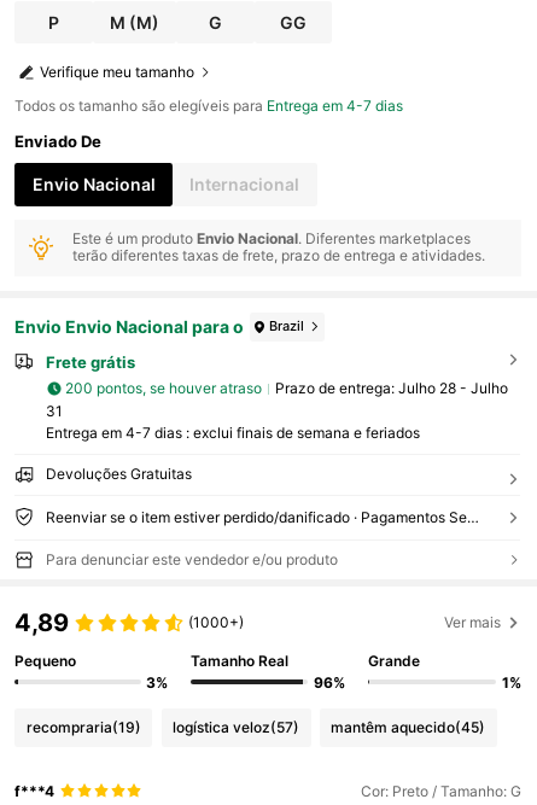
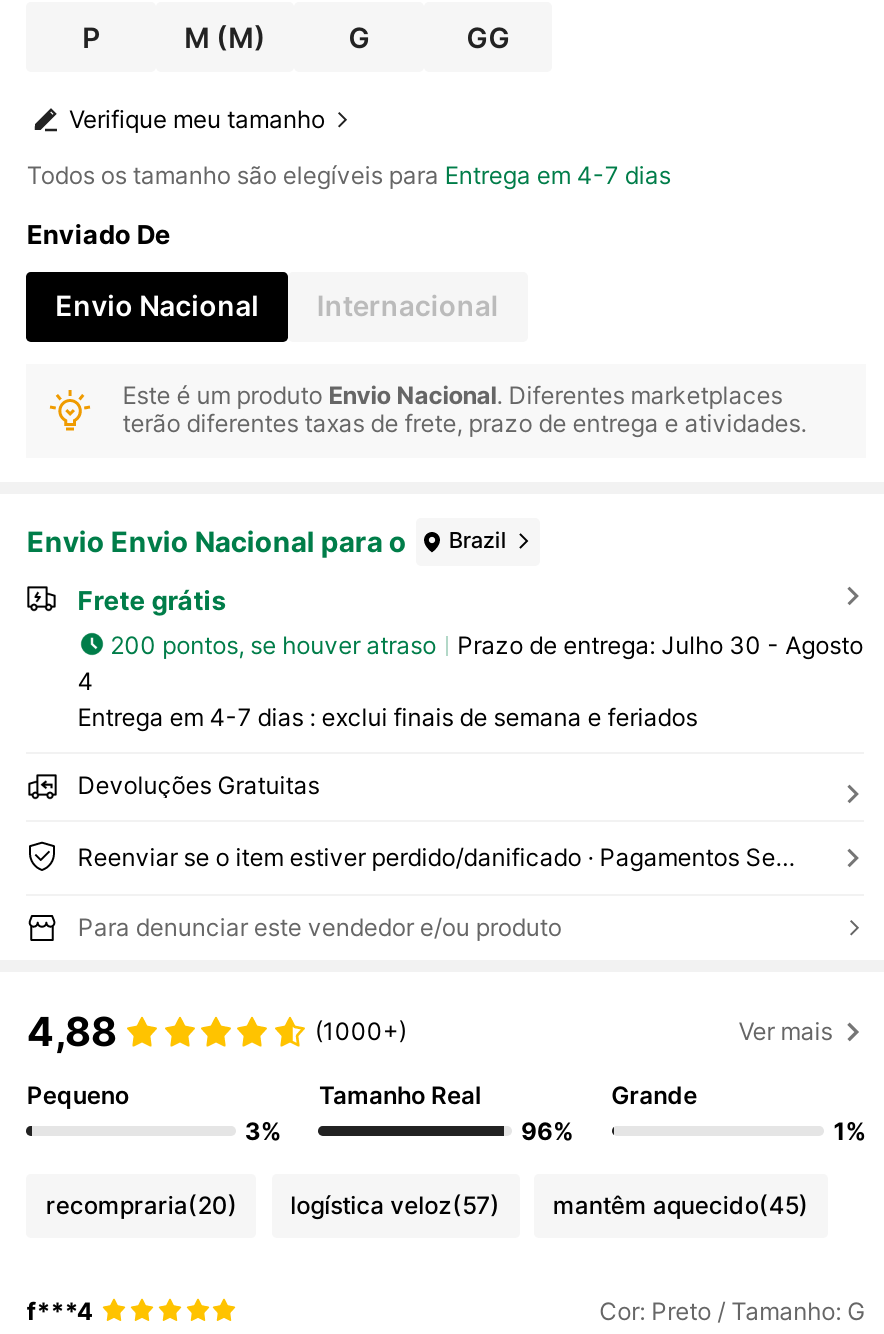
- Prazo de entrega: Julho 28 - Julho
+ Prazo de entrega: Julho 30 - Agosto

- 31
+ 4

- 4,89
+ 4,88

- recompraria(19) logística veloz(57) mantêm aquecido(45)
+ recompraria(20) logística veloz(57) mantêm aquecido(45)
